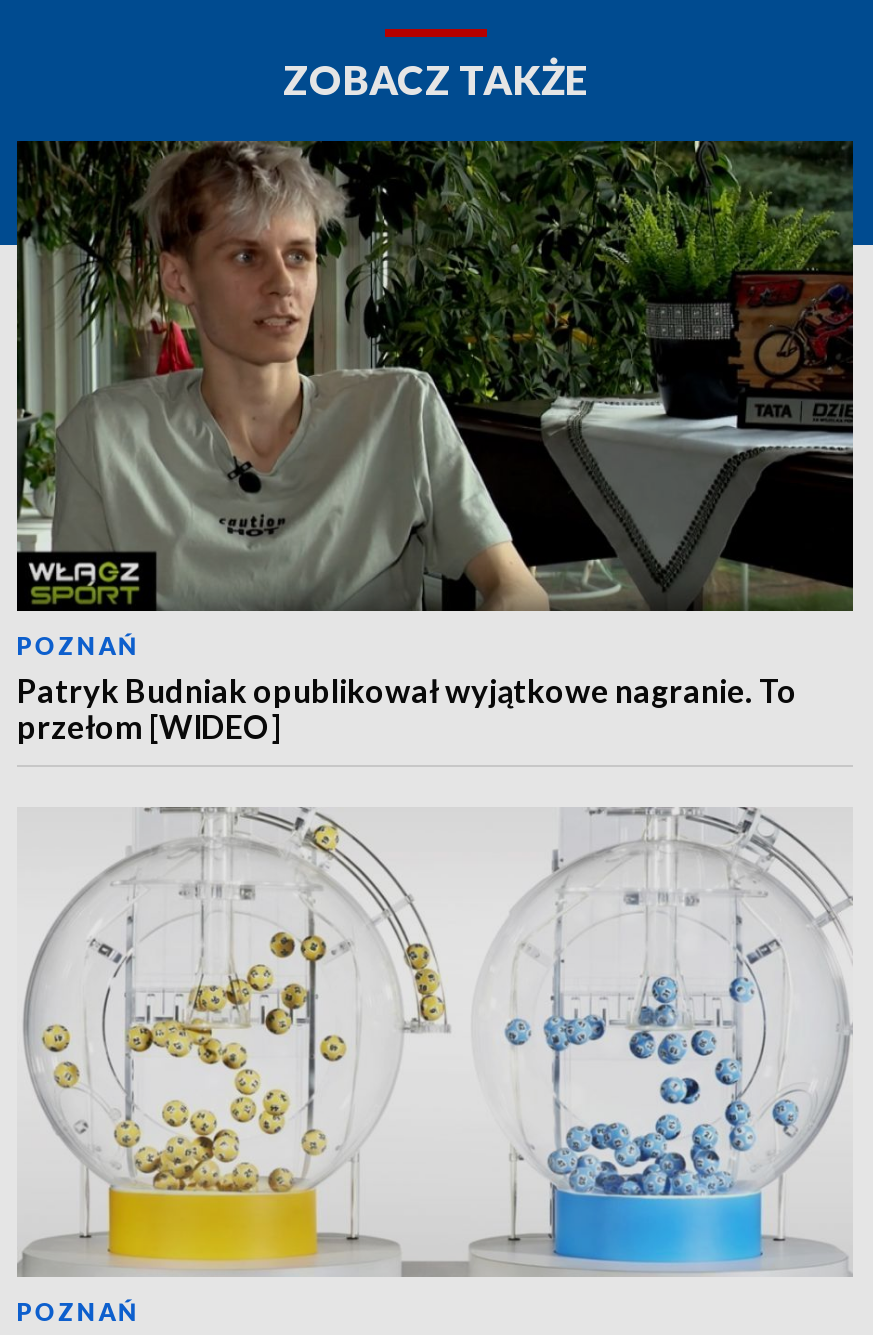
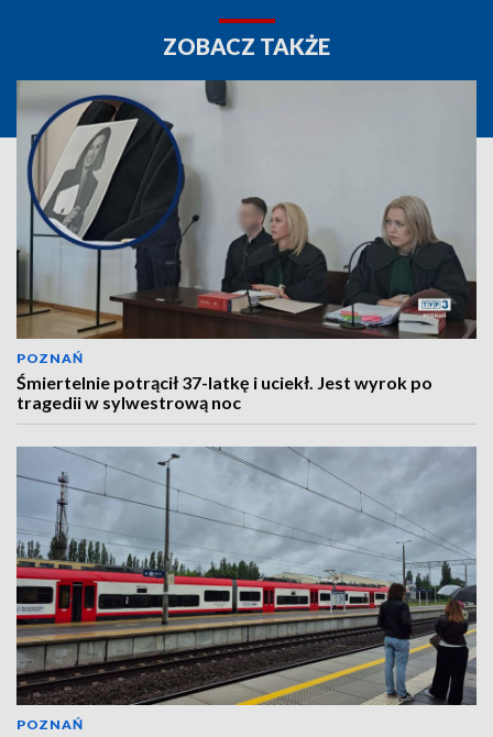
- [image]
- Patryk Budniak opublikował wyjątkowe nagranie. To
- przełom [WIDEO]
+ [image]
+ Śmiertelnie potrącił 37-latkę i uciekł. Jest wyrok po
+ tragedii w sylwestrową noc

- [image]
+ [image]
